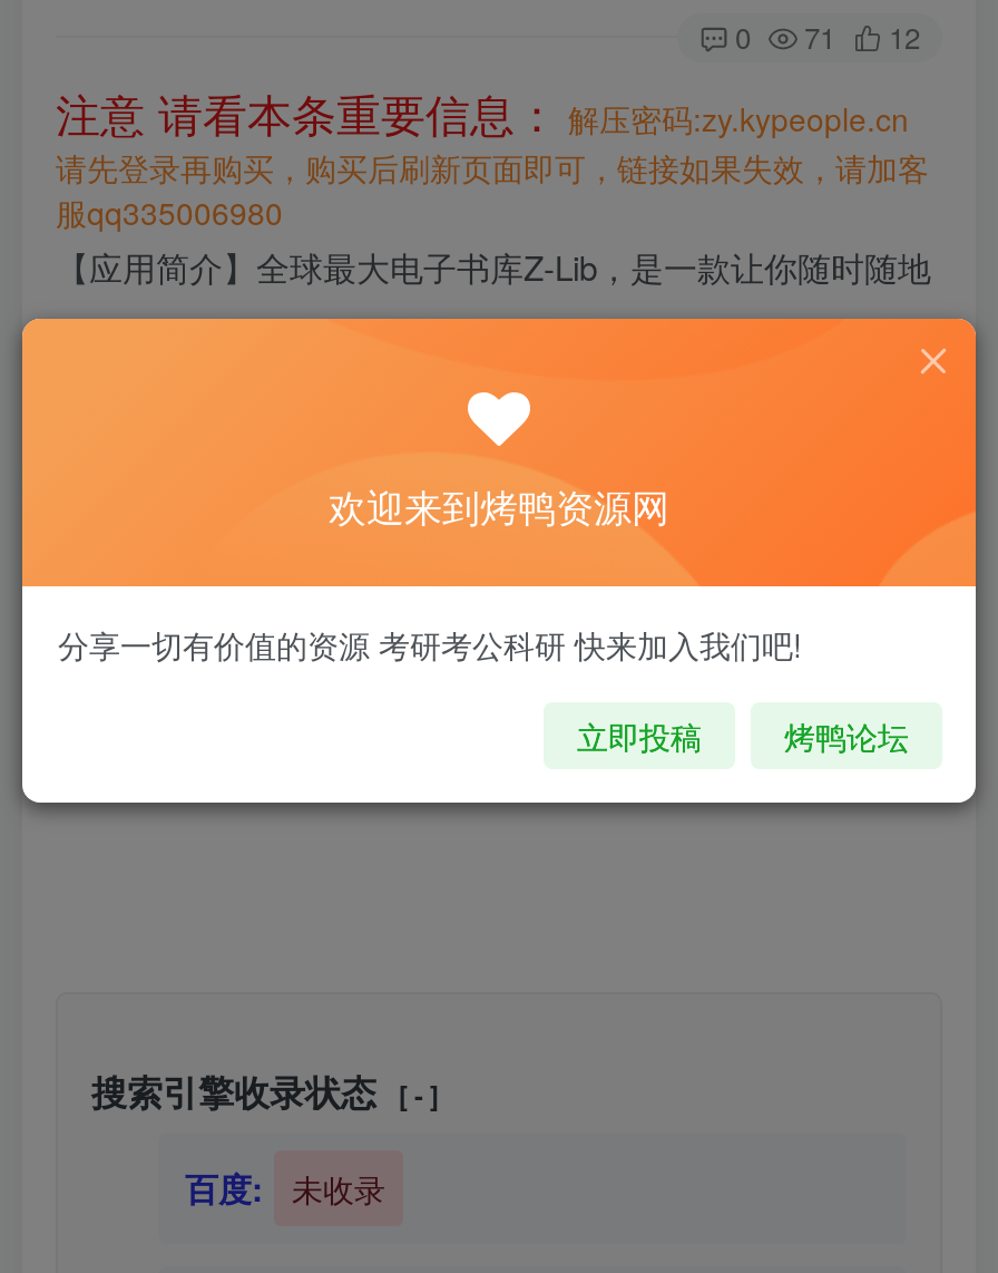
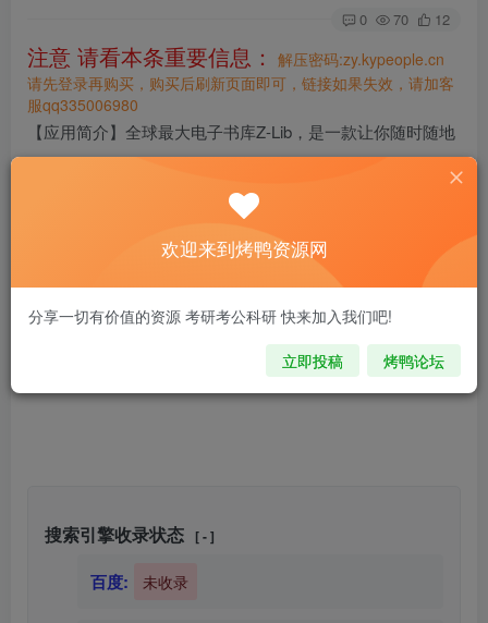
- 0 71 12
+ 0 70 12
